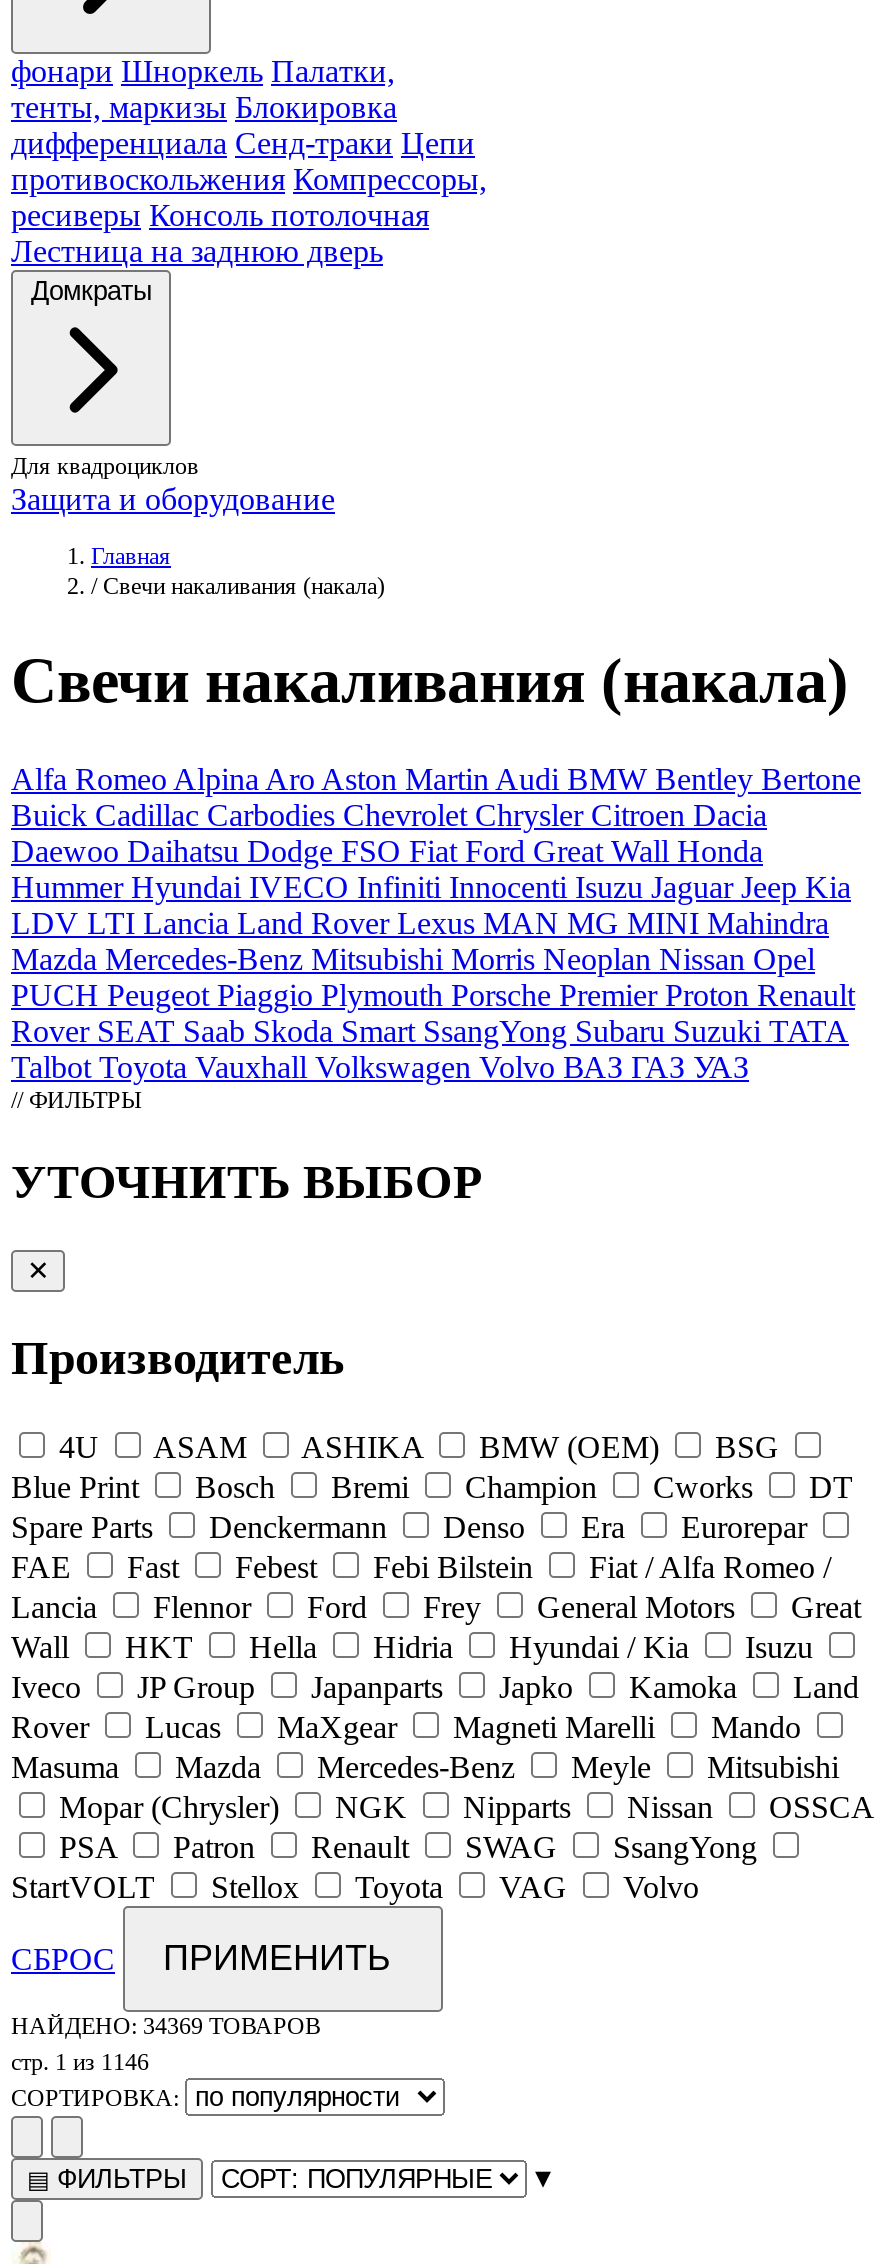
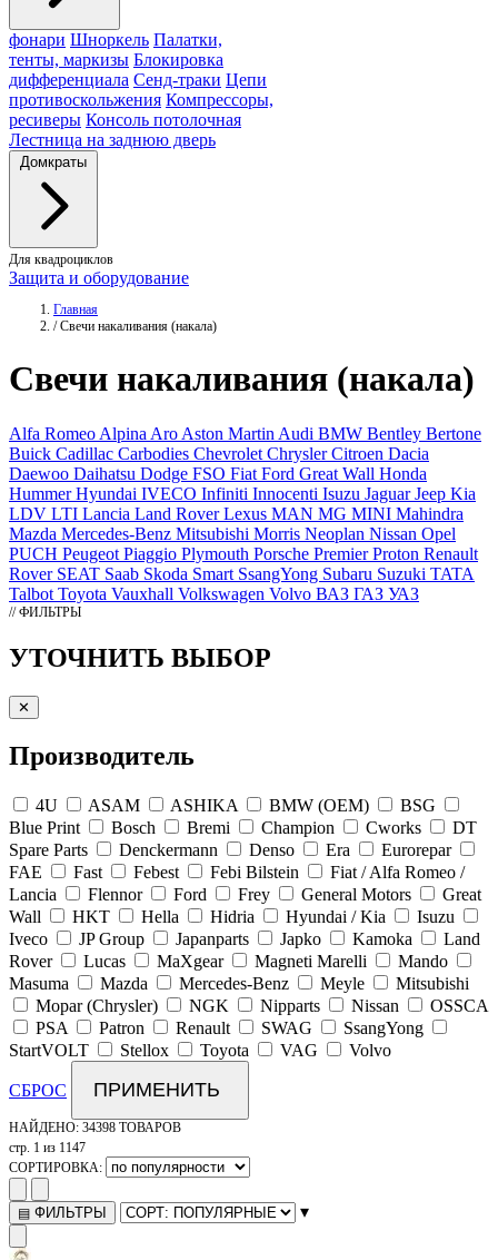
- НАЙДЕНО: 34369 ТОВАРОВ
+ НАЙДЕНО: 34398 ТОВАРОВ

- стр. 1 из 1146
+ стр. 1 из 1147
